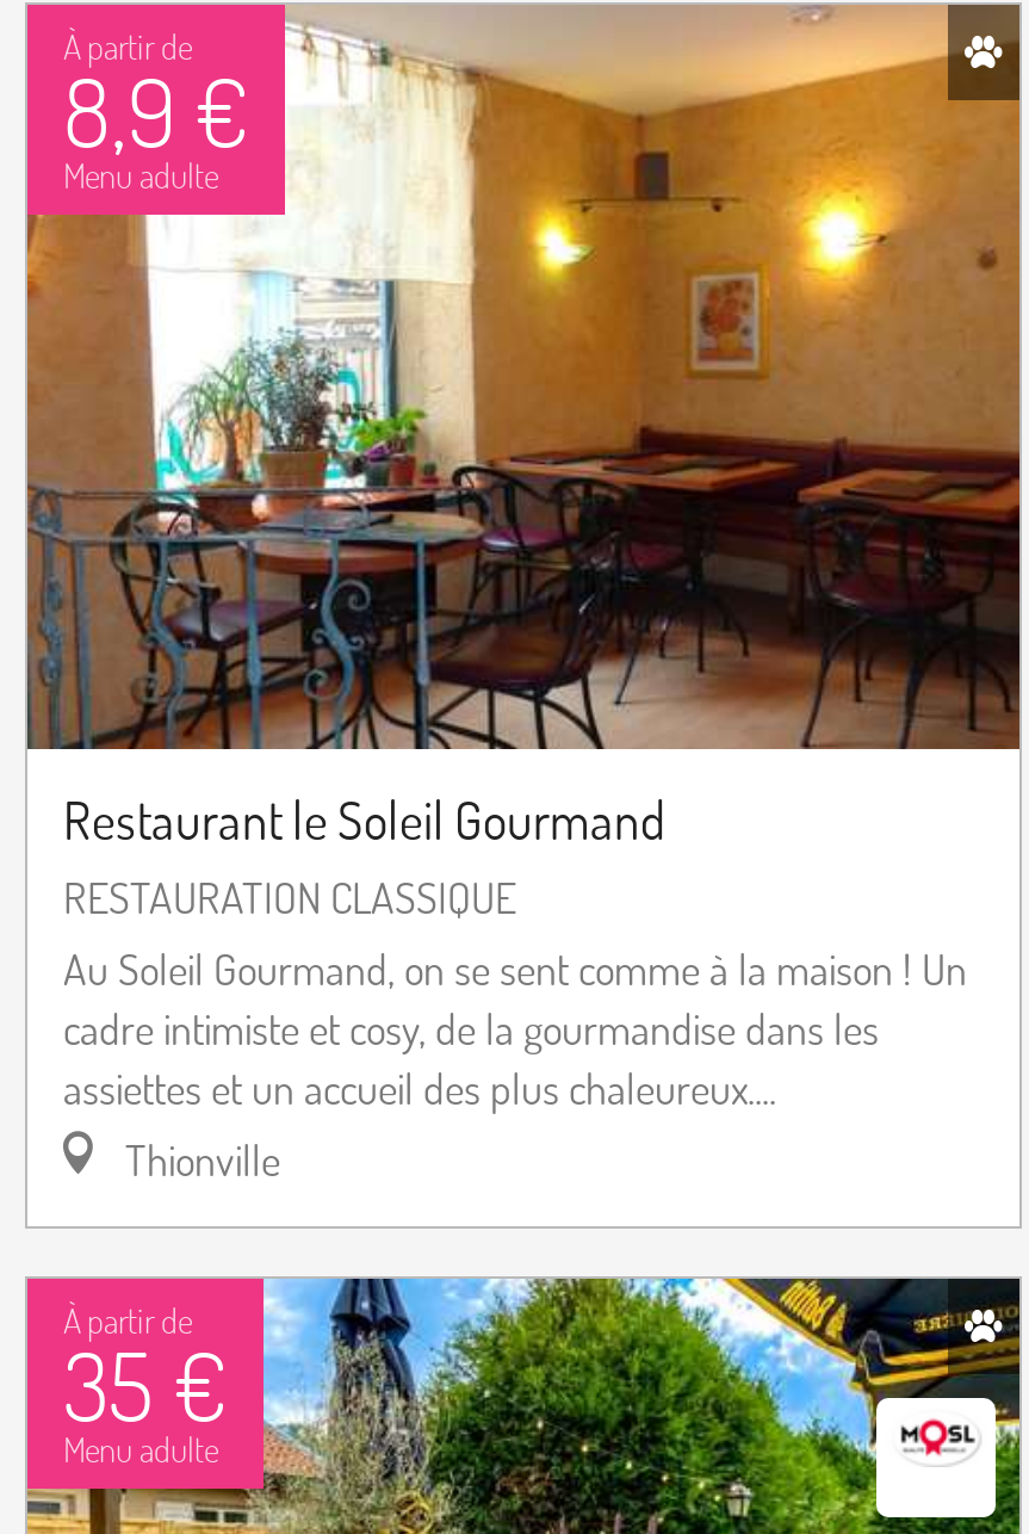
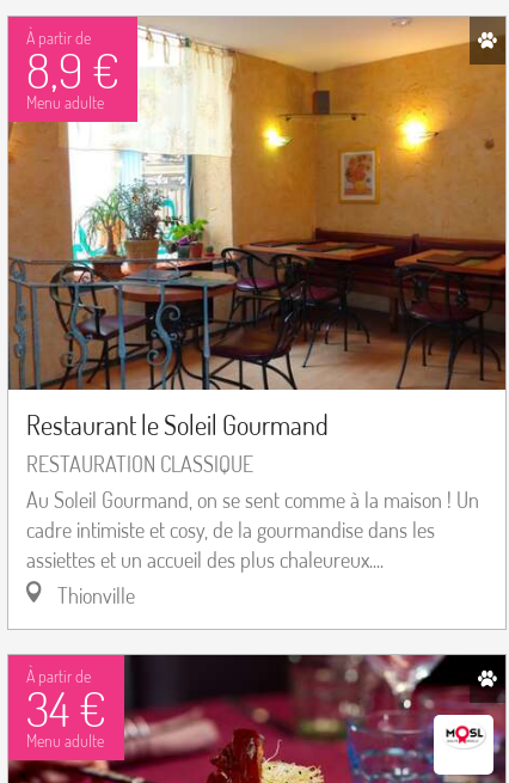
- 35 €
+ 34 €
